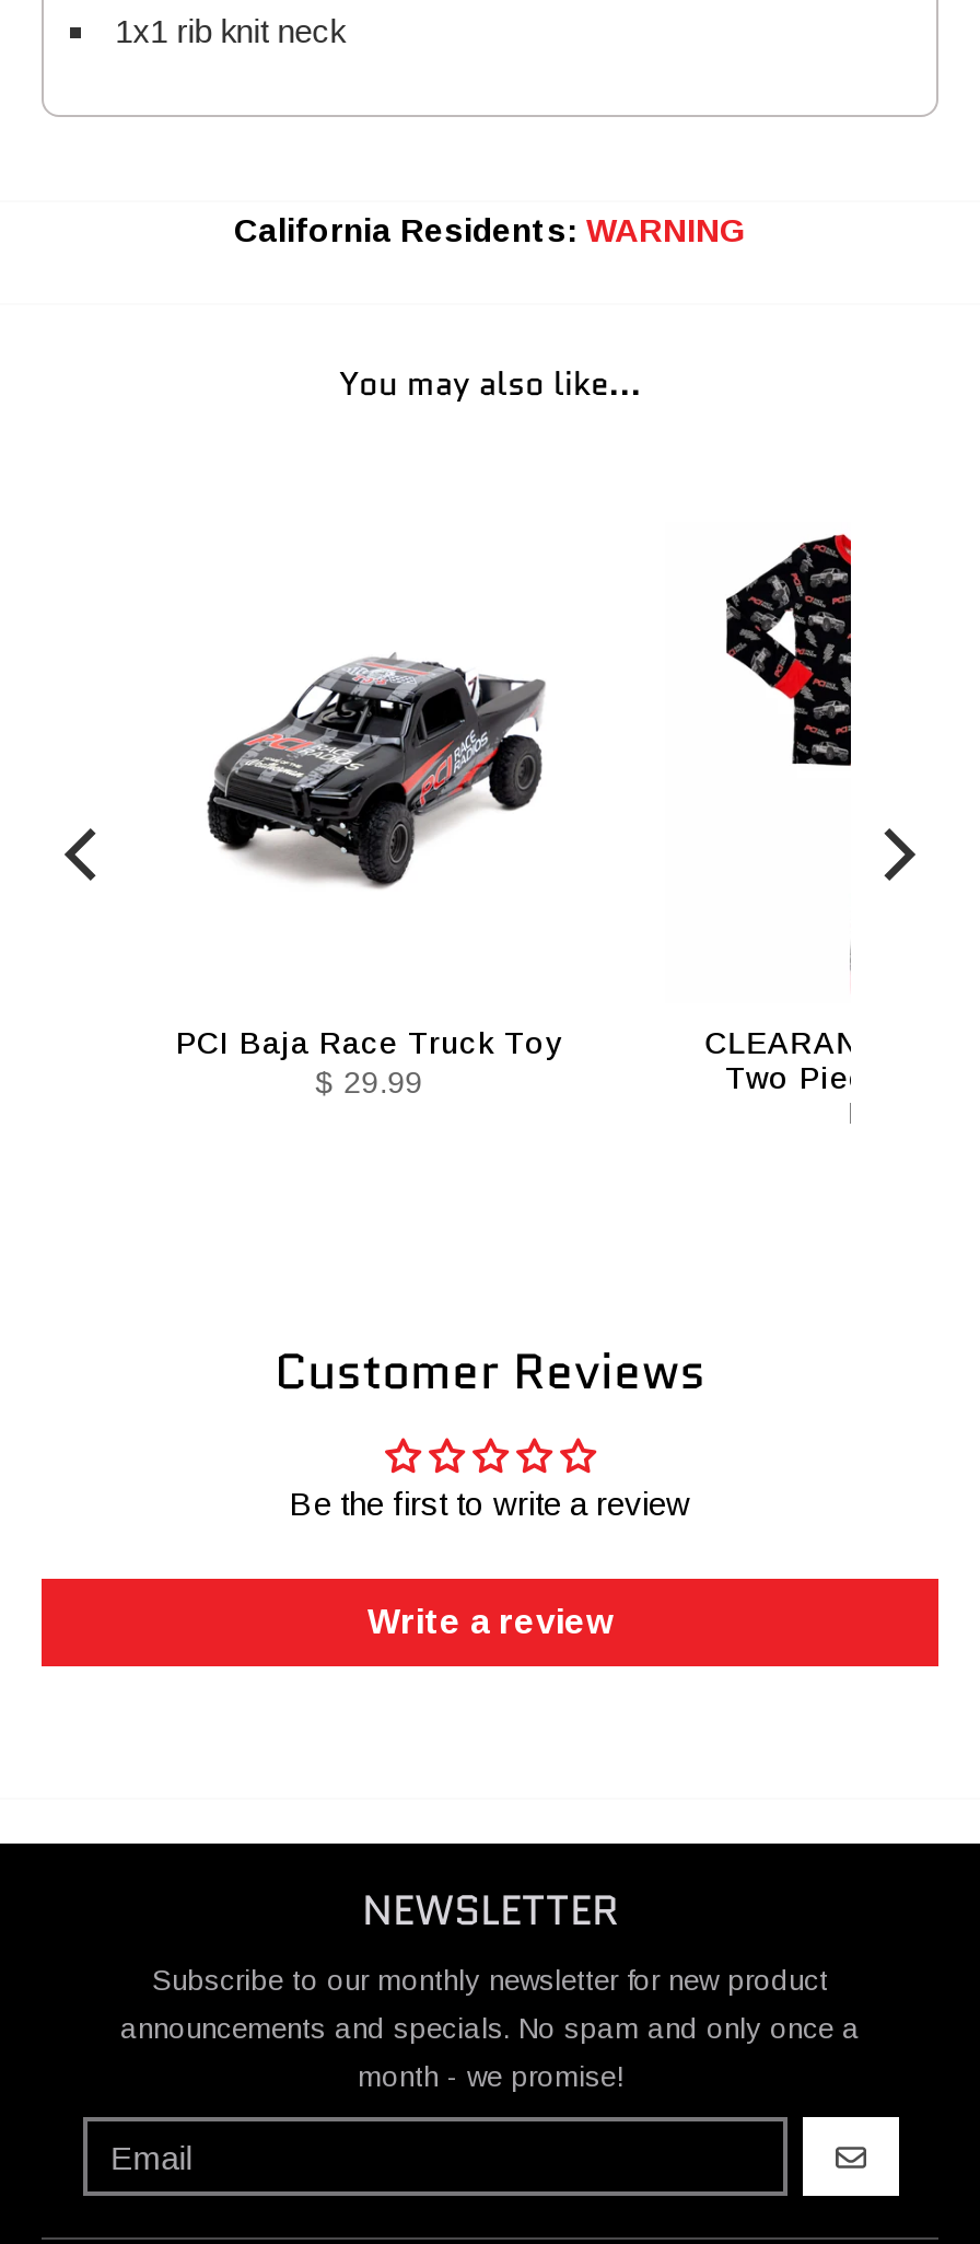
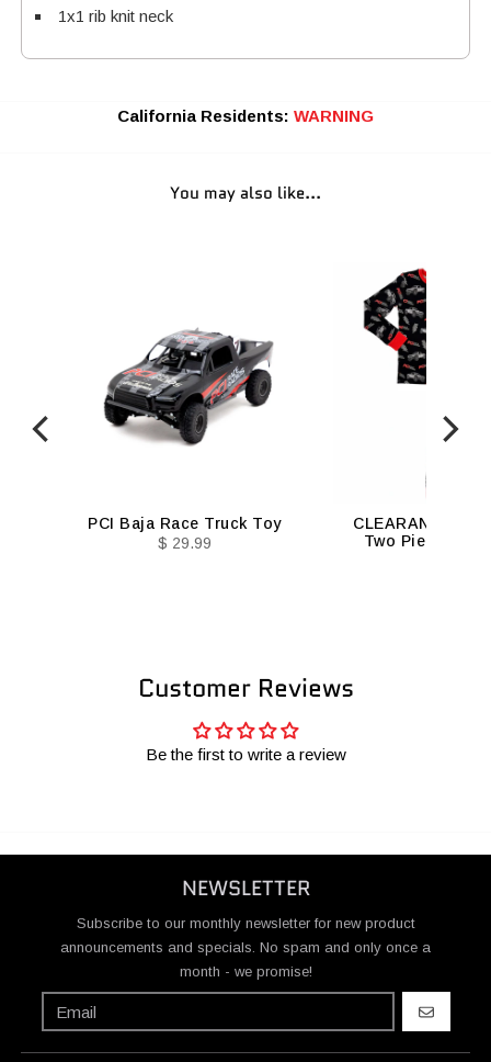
- Write a review
